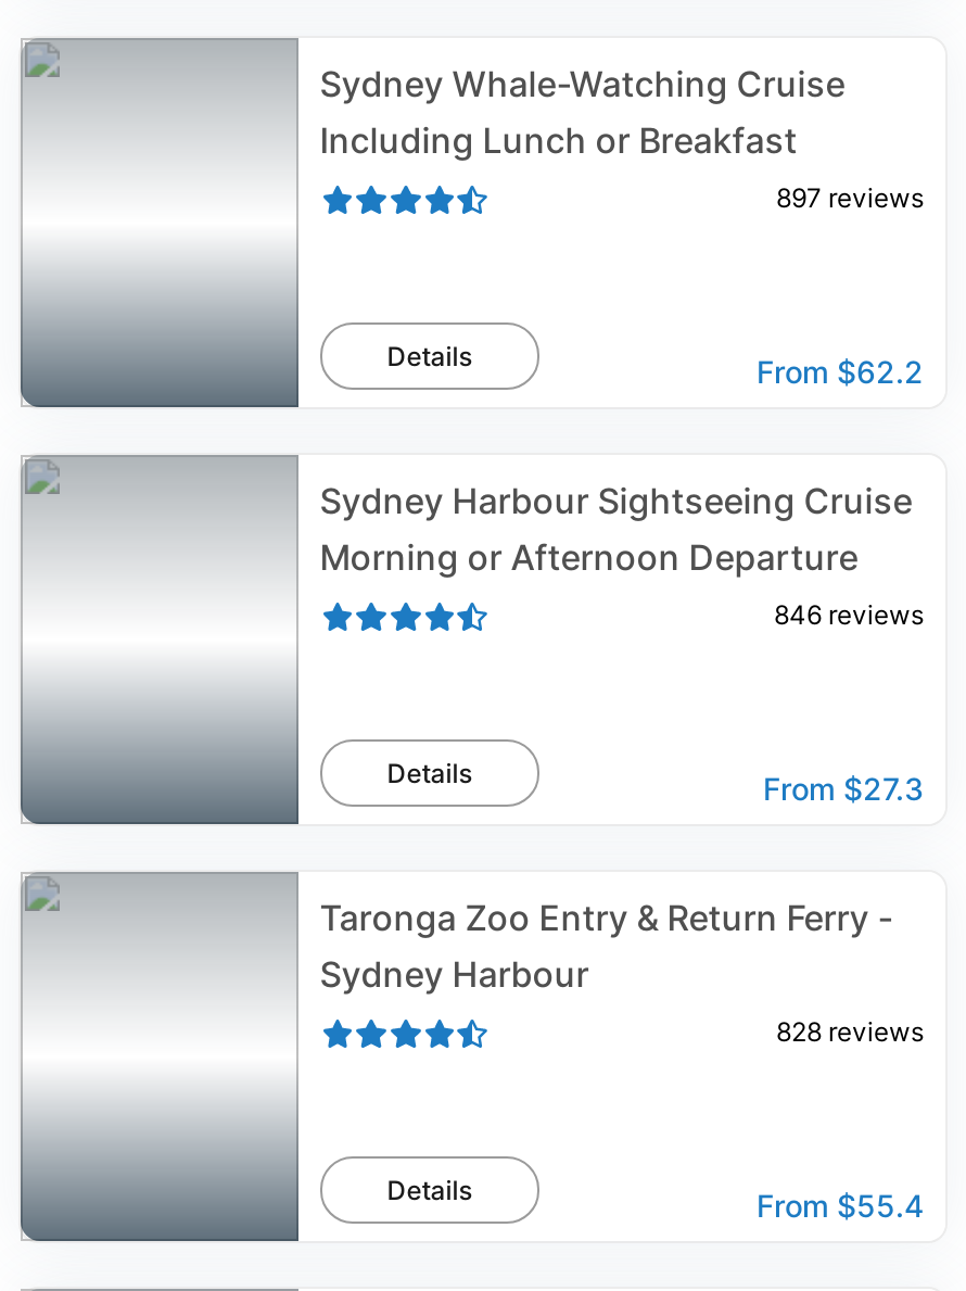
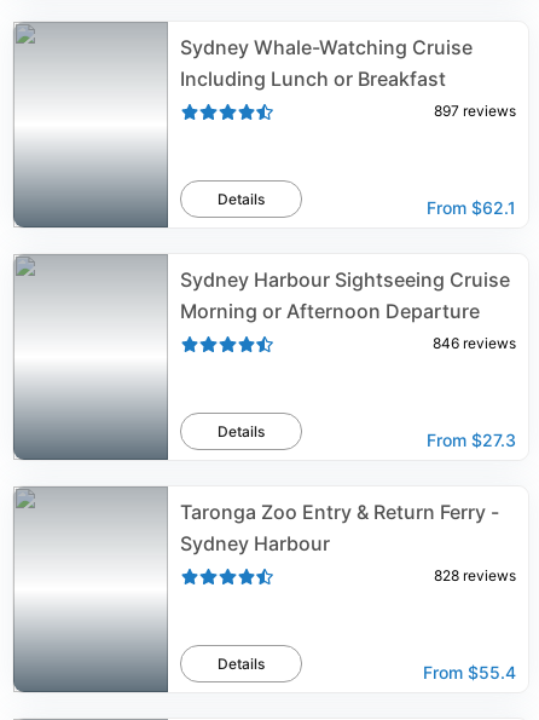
- From $62.2
+ From $62.1
